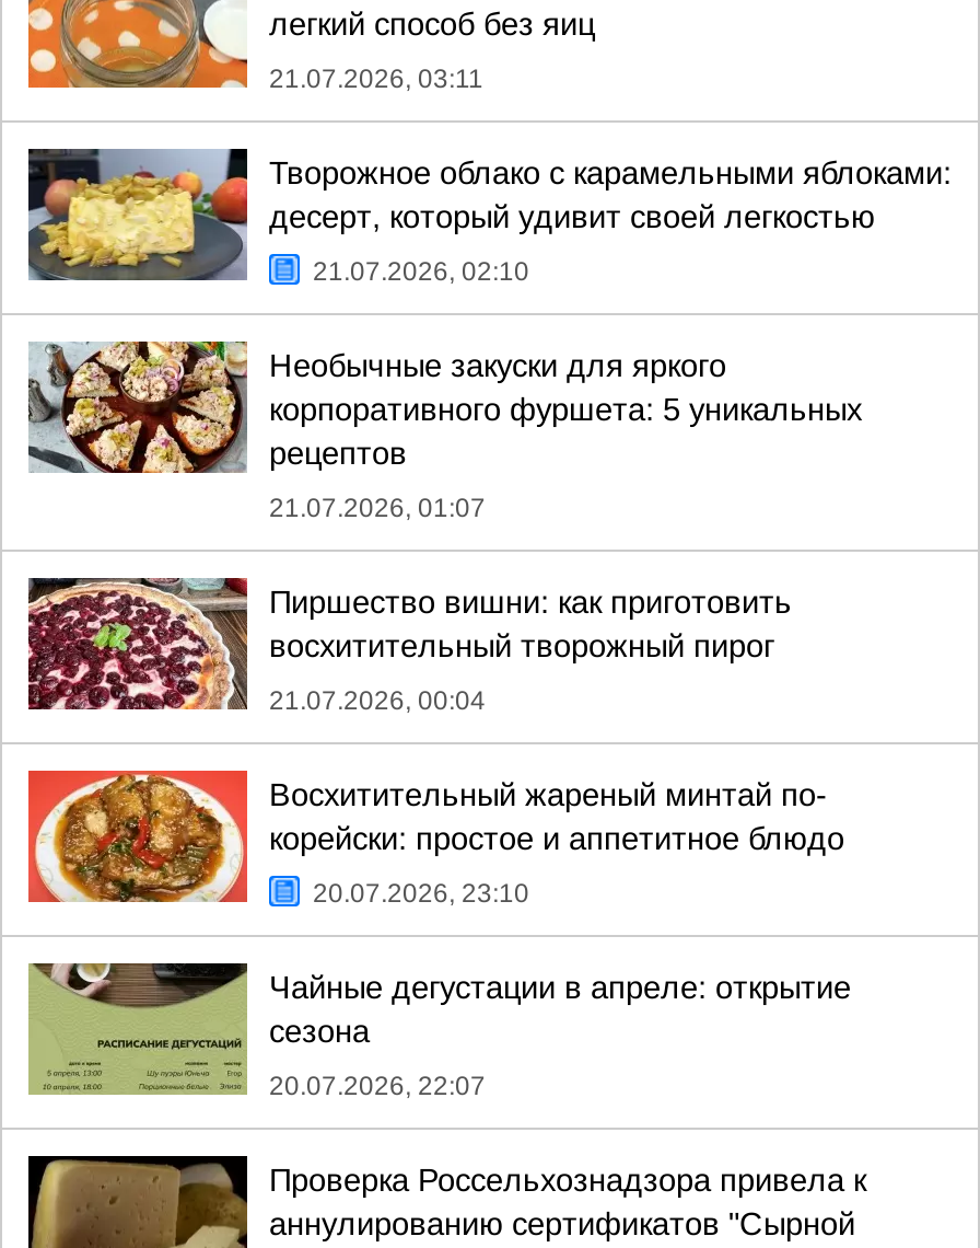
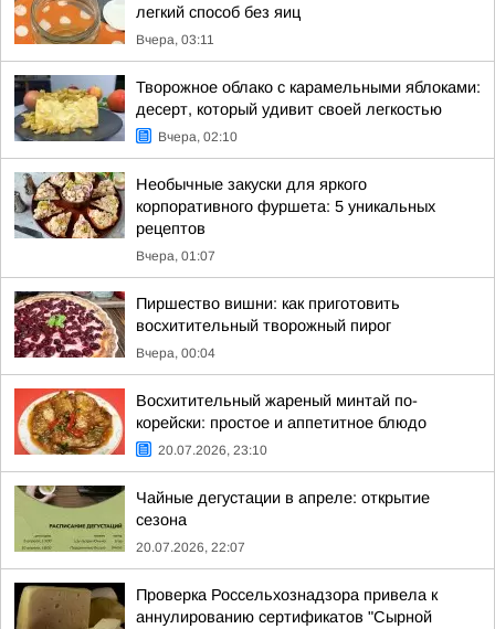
- 21.07.2026, 03:11
+ Вчера, 03:11

- 21.07.2026, 02:10
+ Вчера, 02:10

- 21.07.2026, 01:07
+ Вчера, 01:07

- 21.07.2026, 00:04
+ Вчера, 00:04
